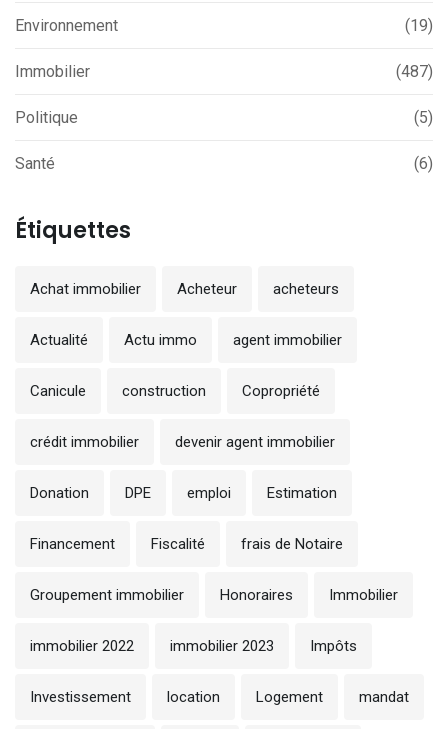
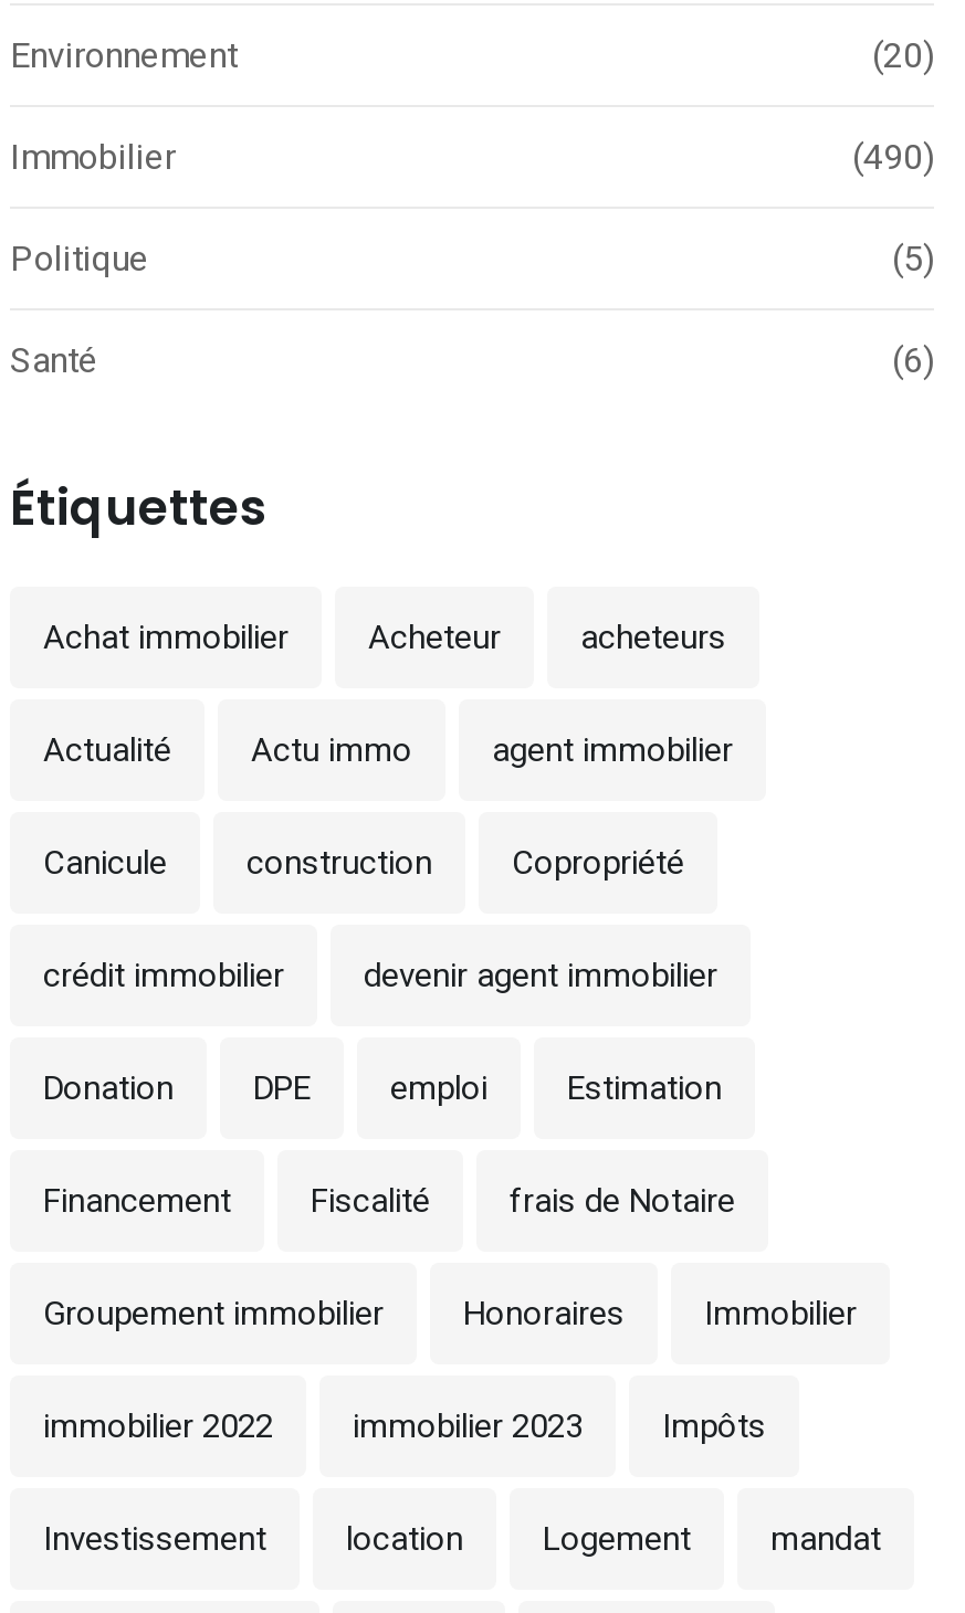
- (19)
+ (20)

- (487)
+ (490)
